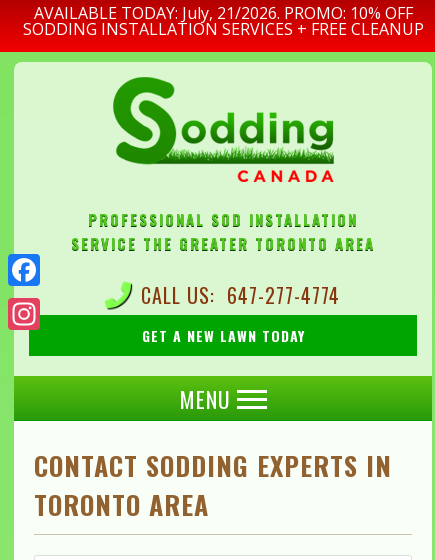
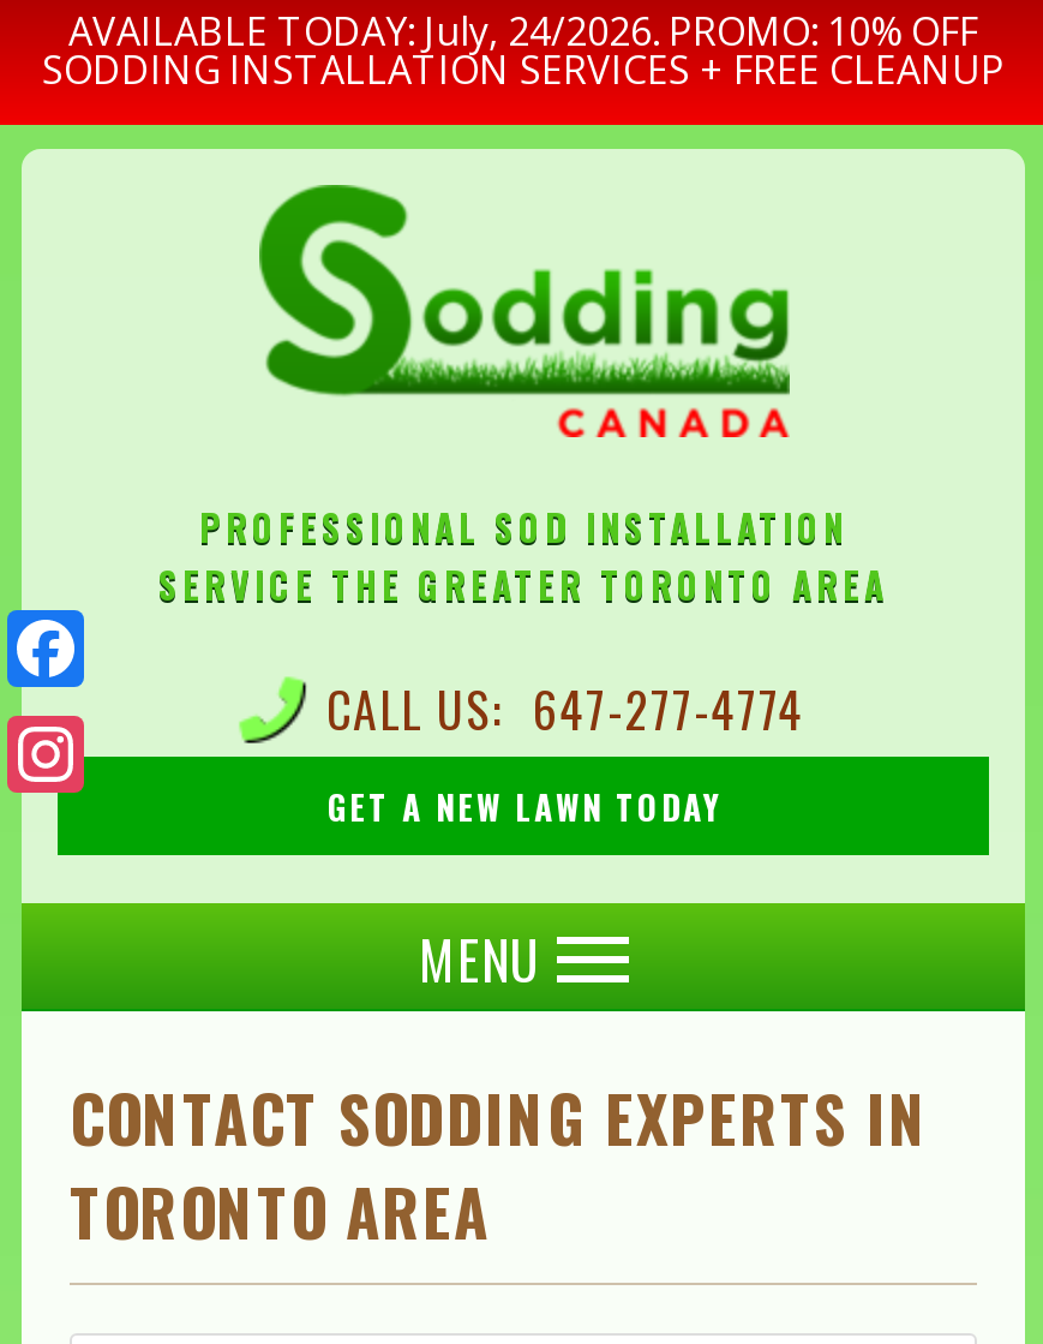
- AVAILABLE TODAY: July, 21/2026. PROMO: 10% OFF
+ AVAILABLE TODAY: July, 24/2026. PROMO: 10% OFF
